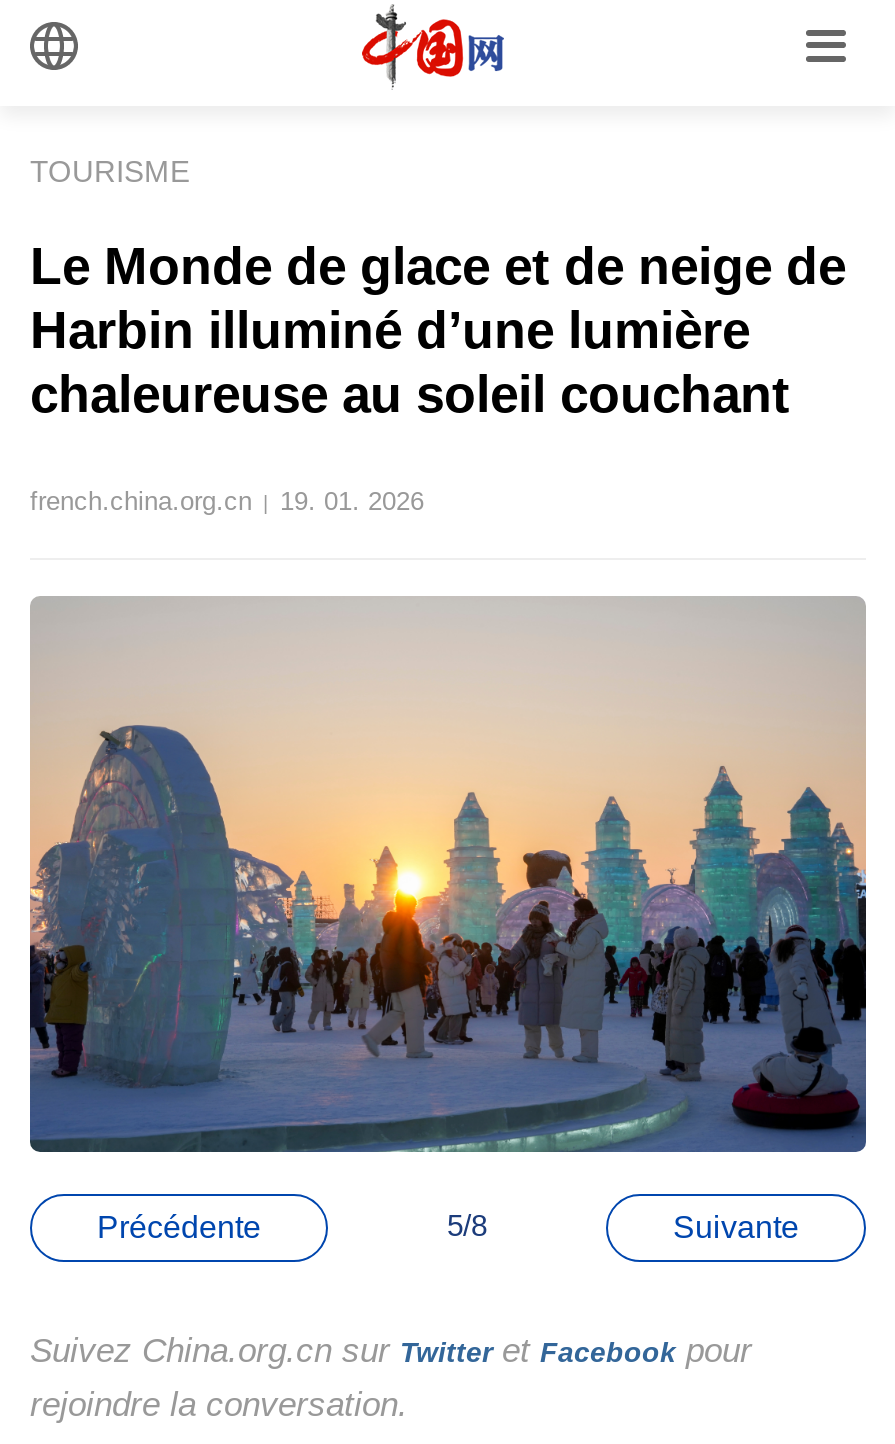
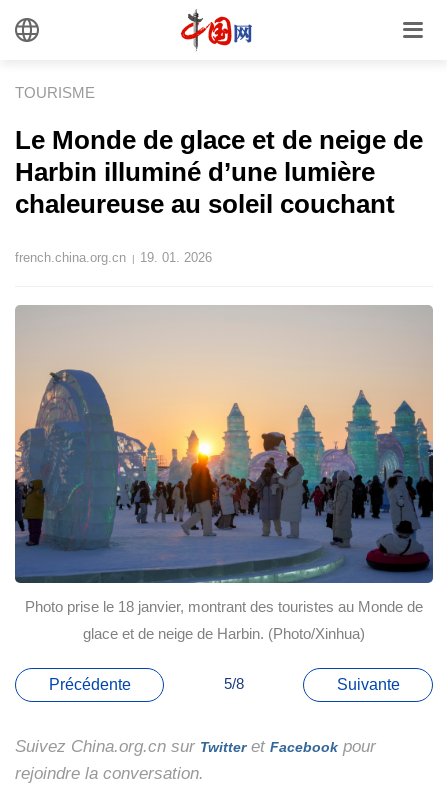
+ Photo prise le 18 janvier, montrant des touristes au Monde de
+ glace et de neige de Harbin. (Photo/Xinhua)
